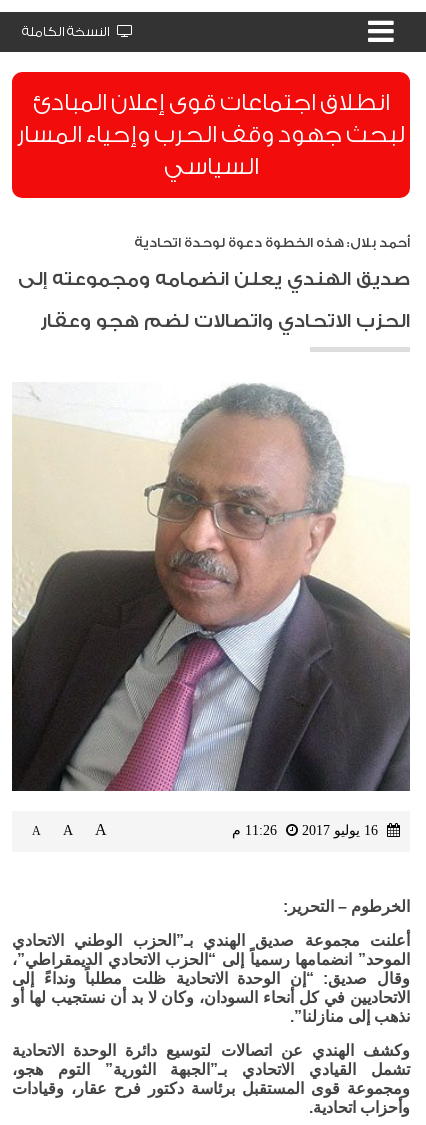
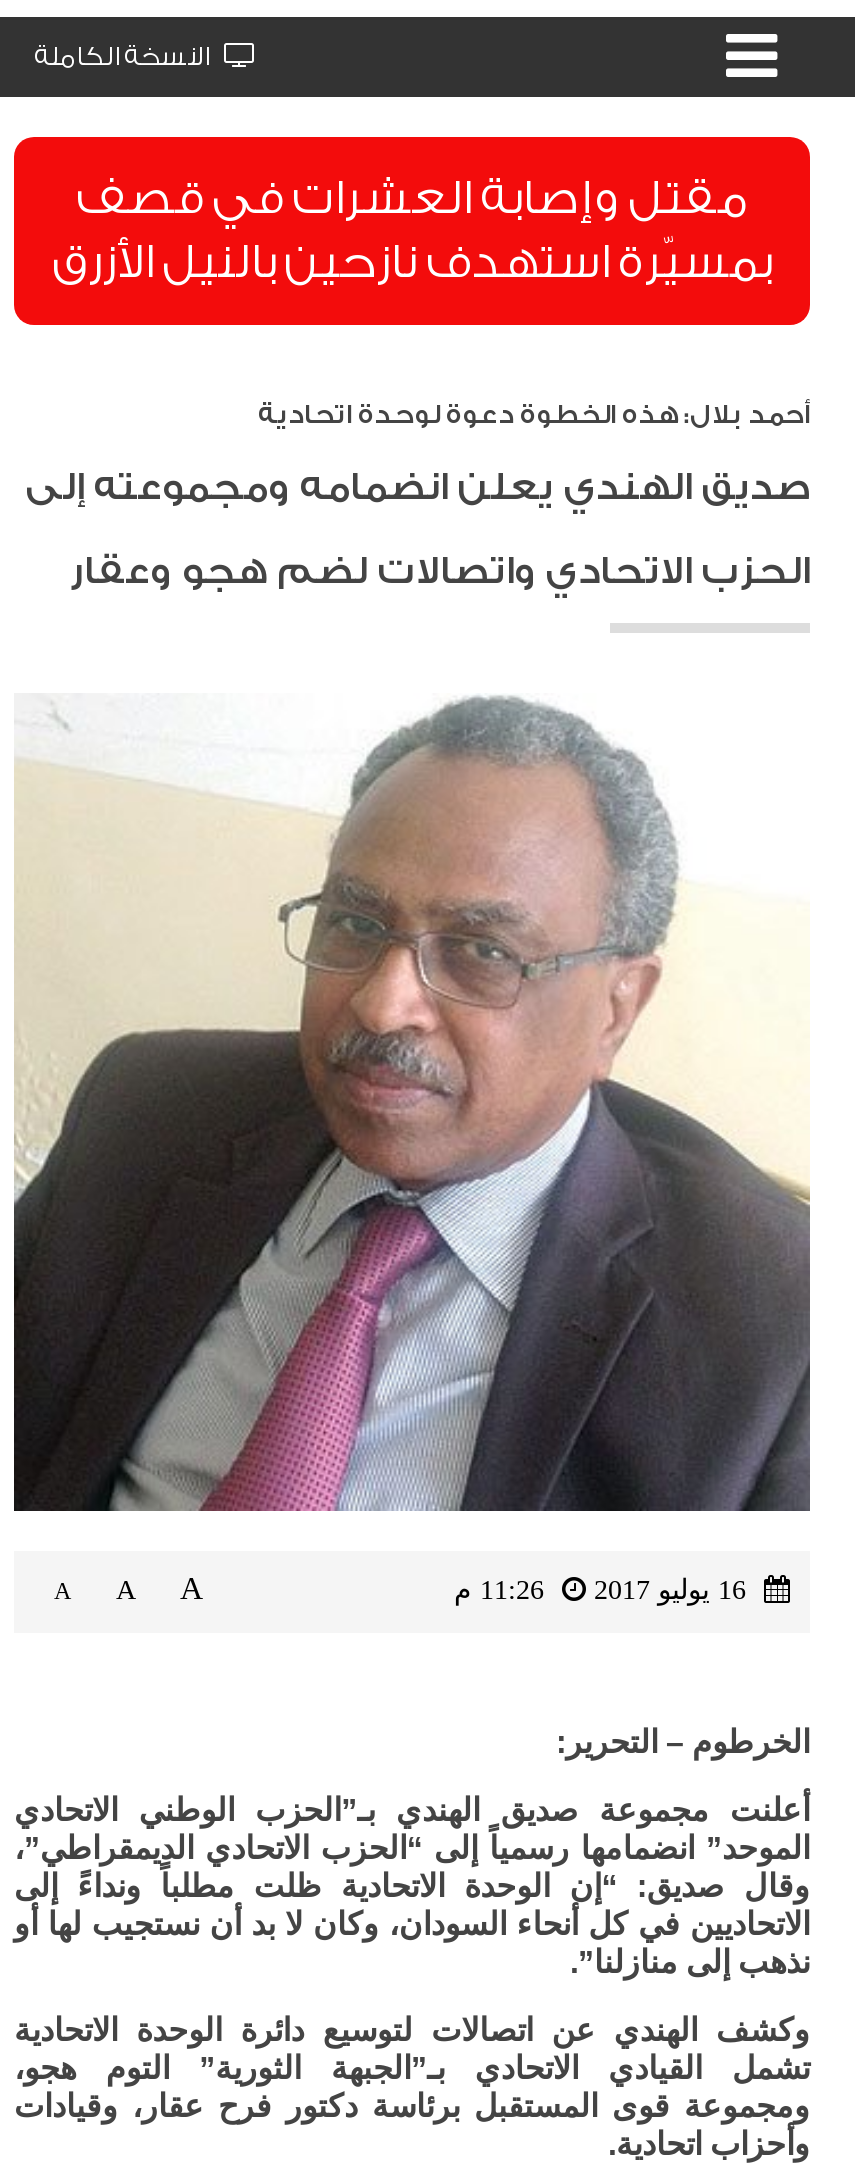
- انطلاق اجتماعات قوى إعلان المبادئ
- لبحث جهود وقف الحرب وإحياء المسار
- السياسي
+ مقتل وإصابة العشرات في قصف
+ بمسيّرة استهدف نازحين بالنيل الأزرق
